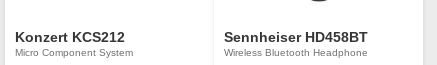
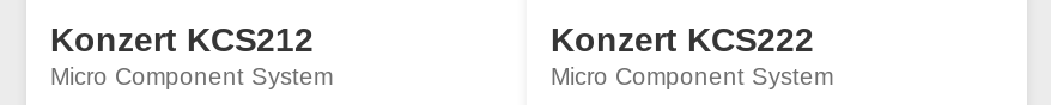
- Sennheiser HD458BT
- Wireless Bluetooth Headphone
+ Konzert KCS222
+ Micro Component System
